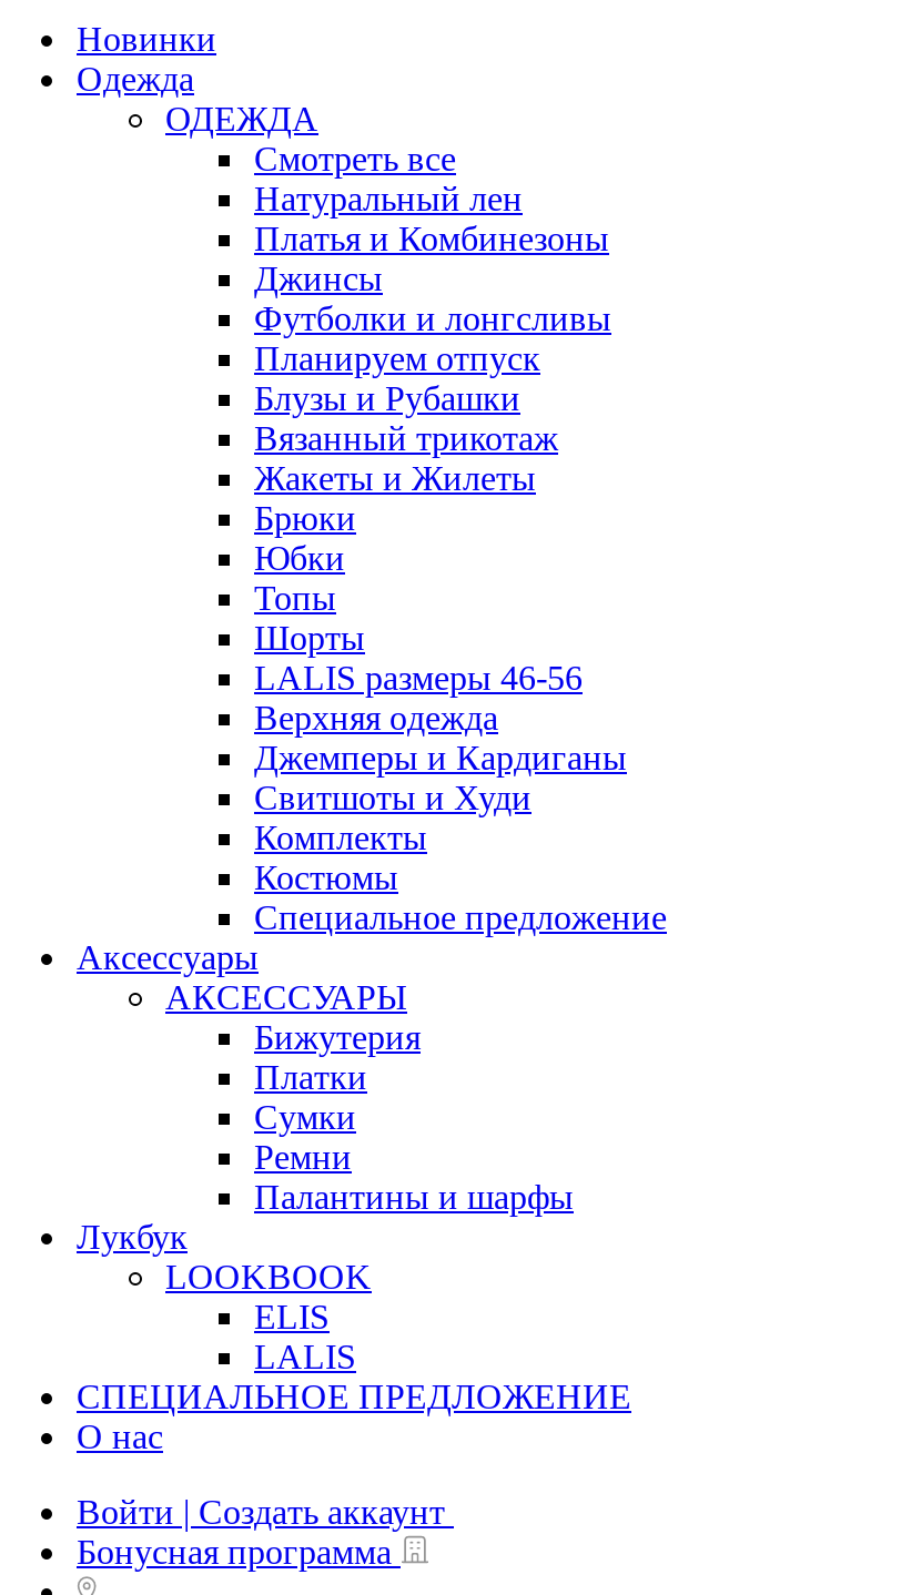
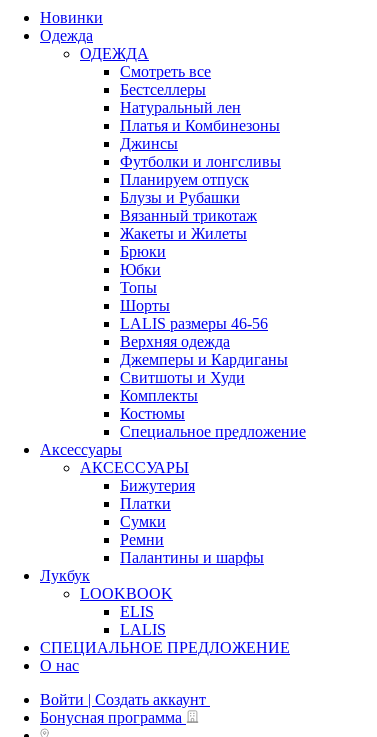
+ Бестселлеры
